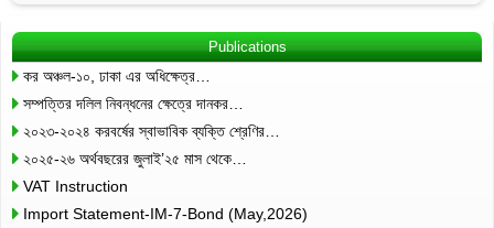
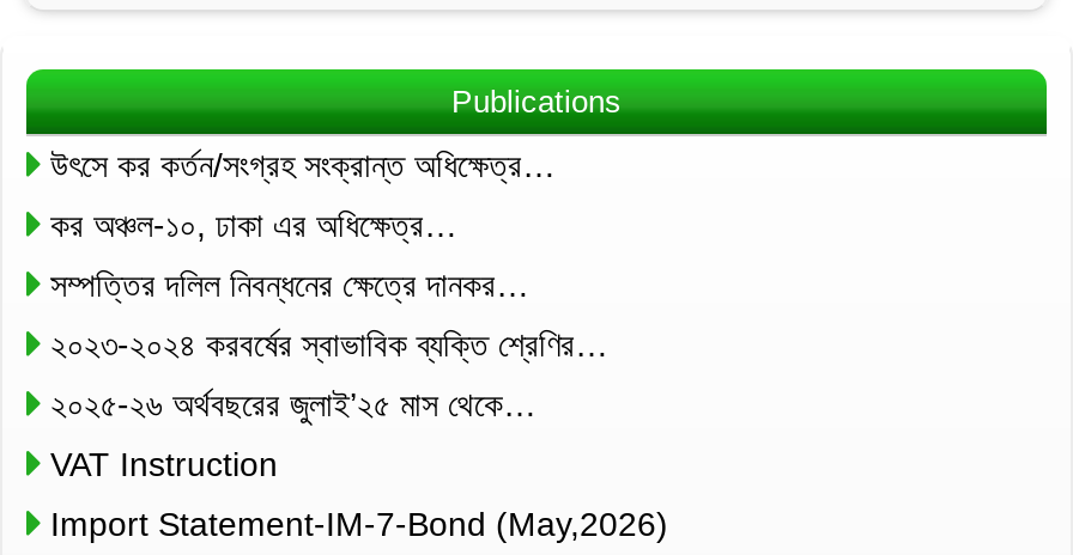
+ উৎসে কর কর্তন/সংগ্রহ সংক্রান্ত অধিক্ষেত্র…
